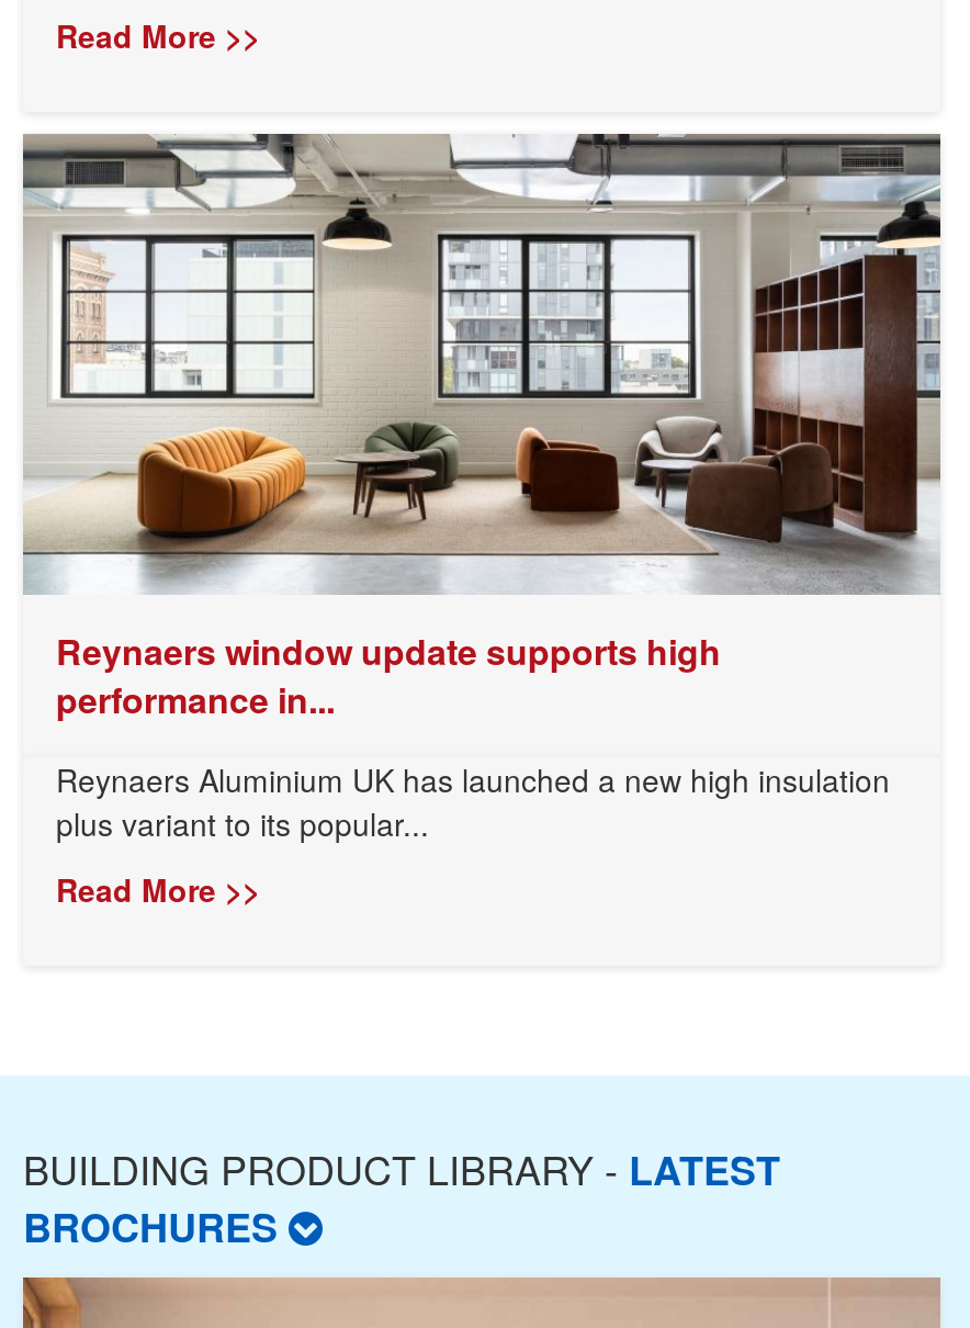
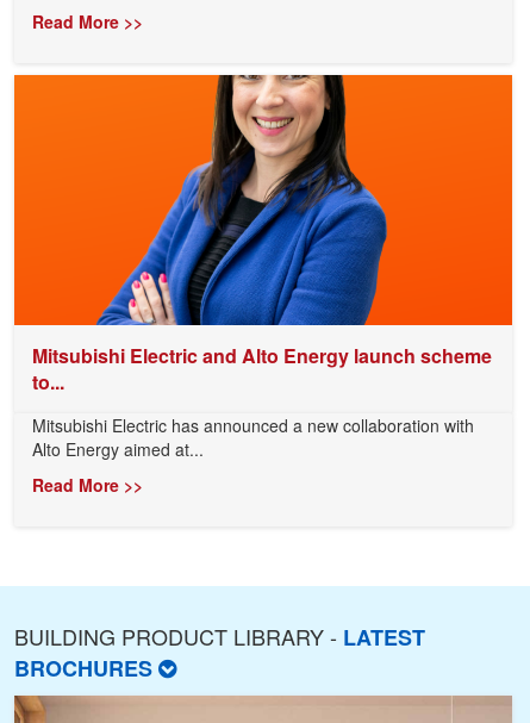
- [image]
- Reynaers window update supports high
- performance in...
+ [image]
+ Mitsubishi Electric and Alto Energy launch scheme
+ to...

- Reynaers Aluminium UK has launched a new high insulation
- plus variant to its popular...
+ Mitsubishi Electric has announced a new collaboration with
+ Alto Energy aimed at...
